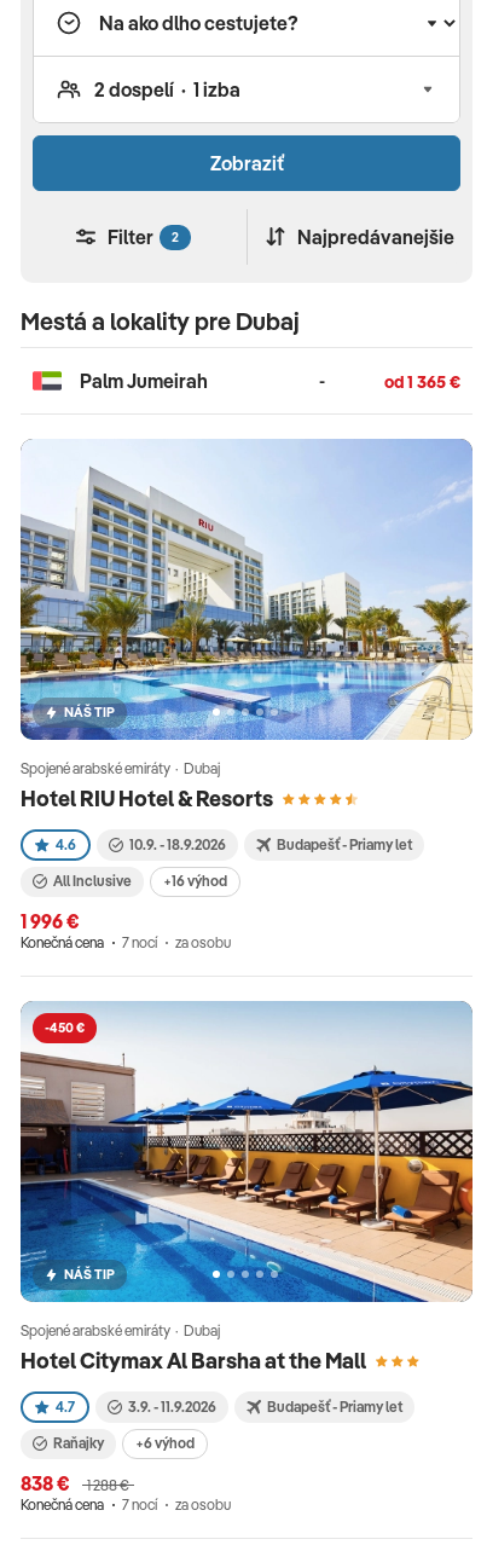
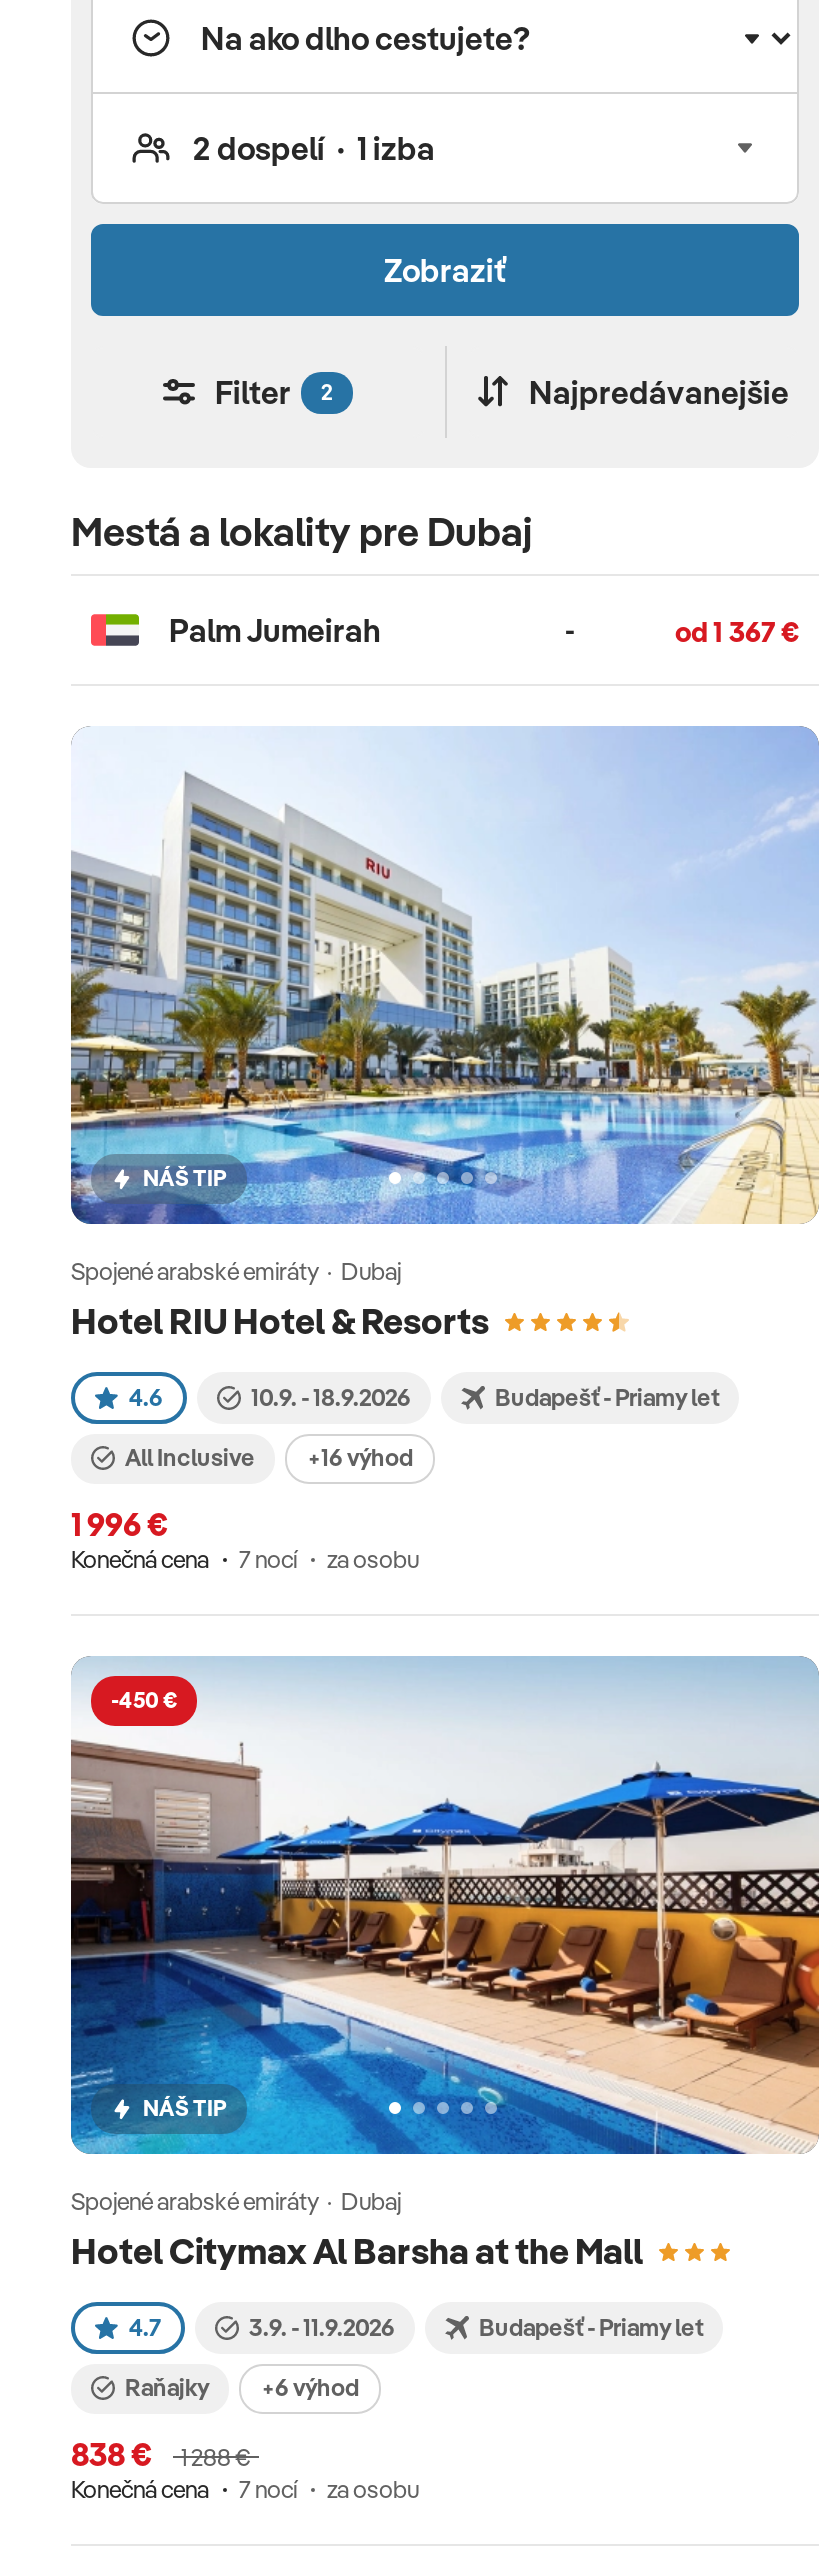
- od 1 365 €
+ od 1 367 €
